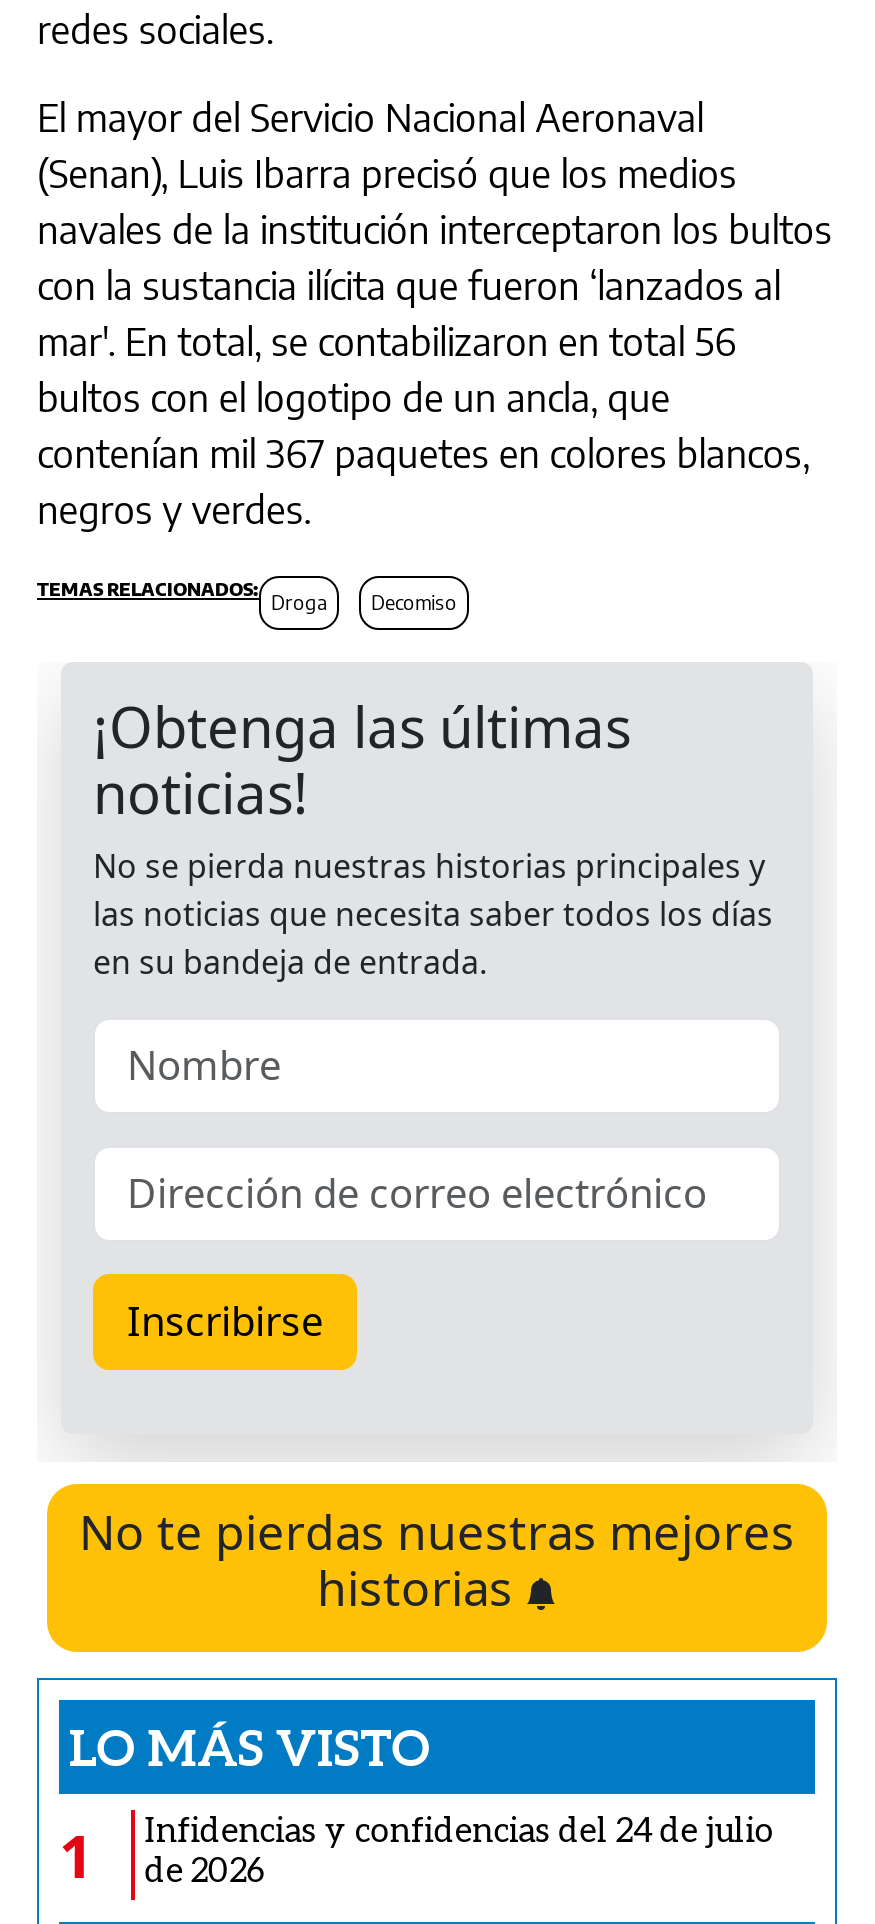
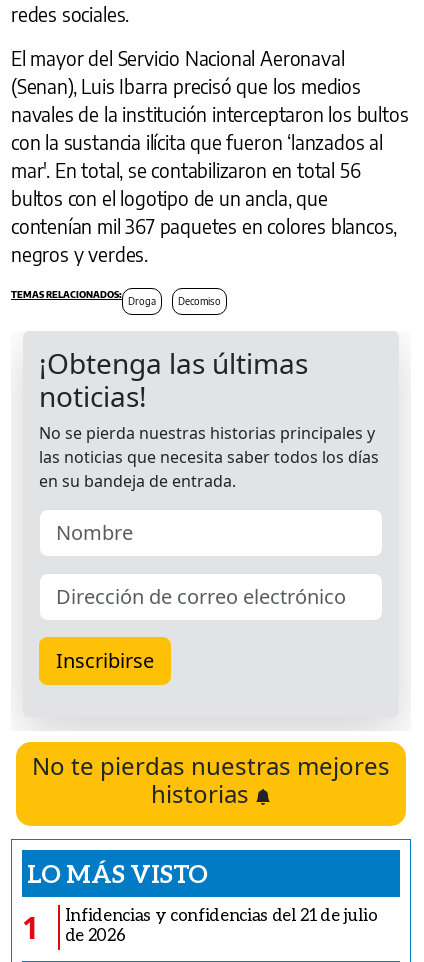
- Infidencias y confidencias del 24 de julio
+ Infidencias y confidencias del 21 de julio
